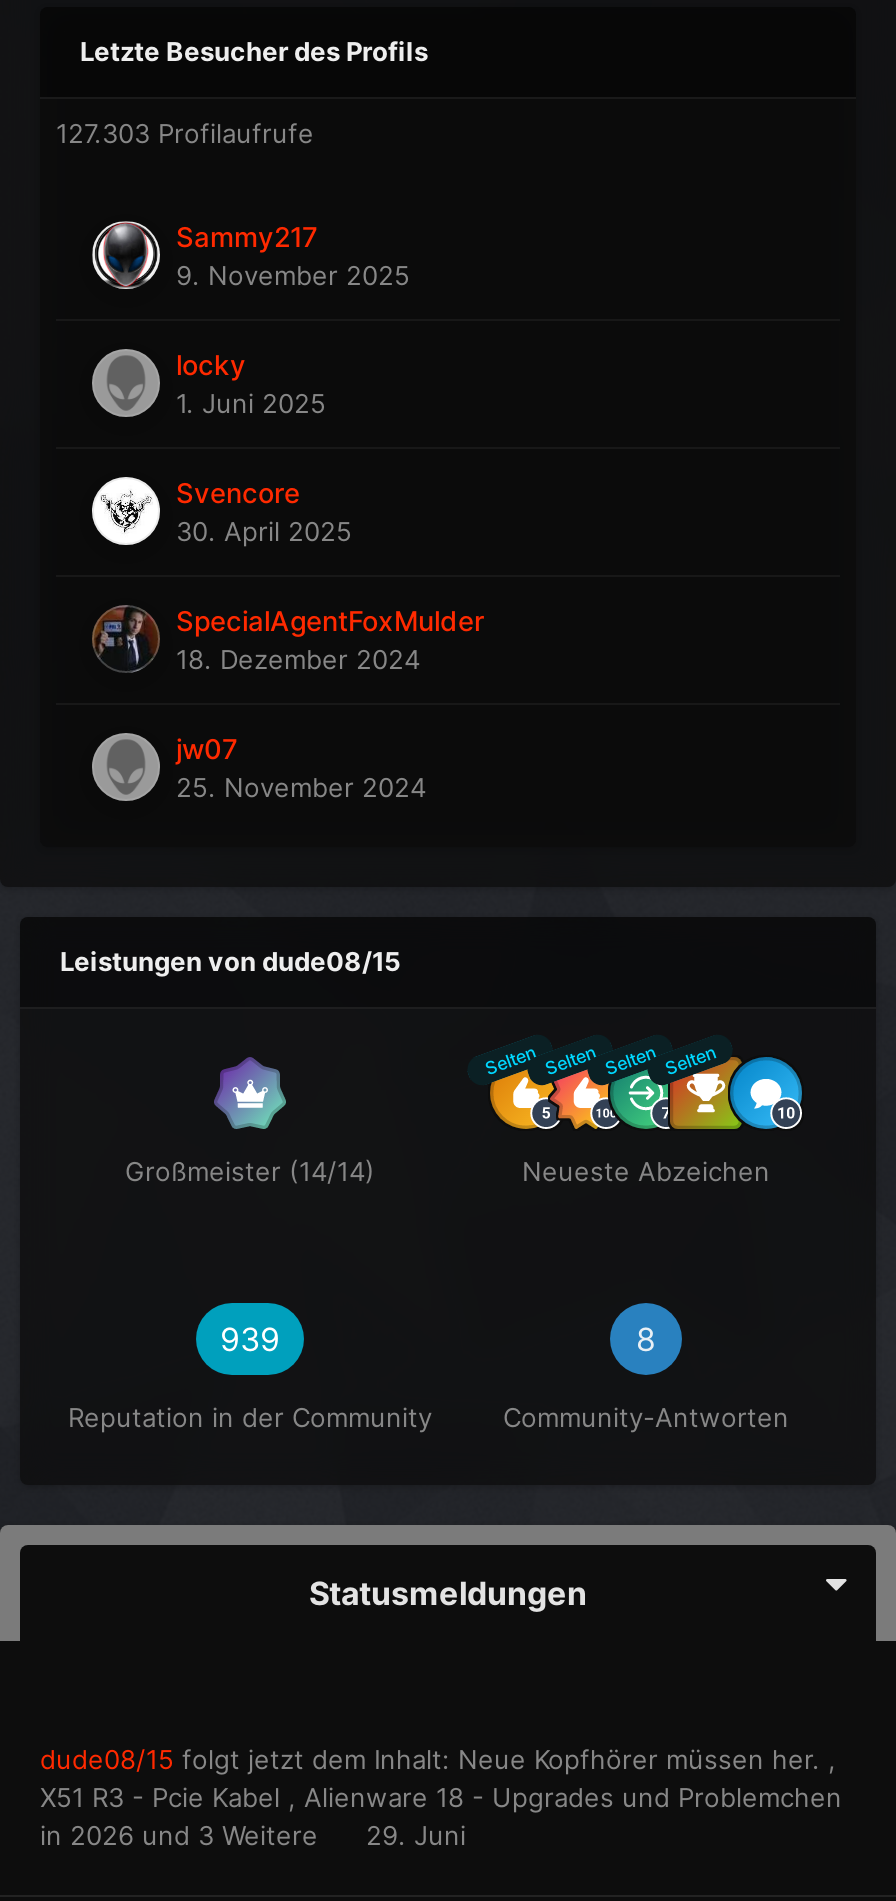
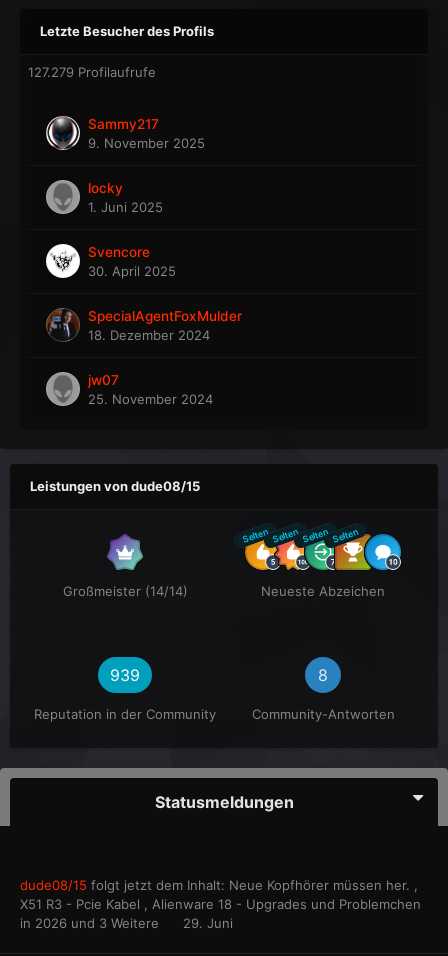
- 127.303 Profilaufrufe
+ 127.279 Profilaufrufe
